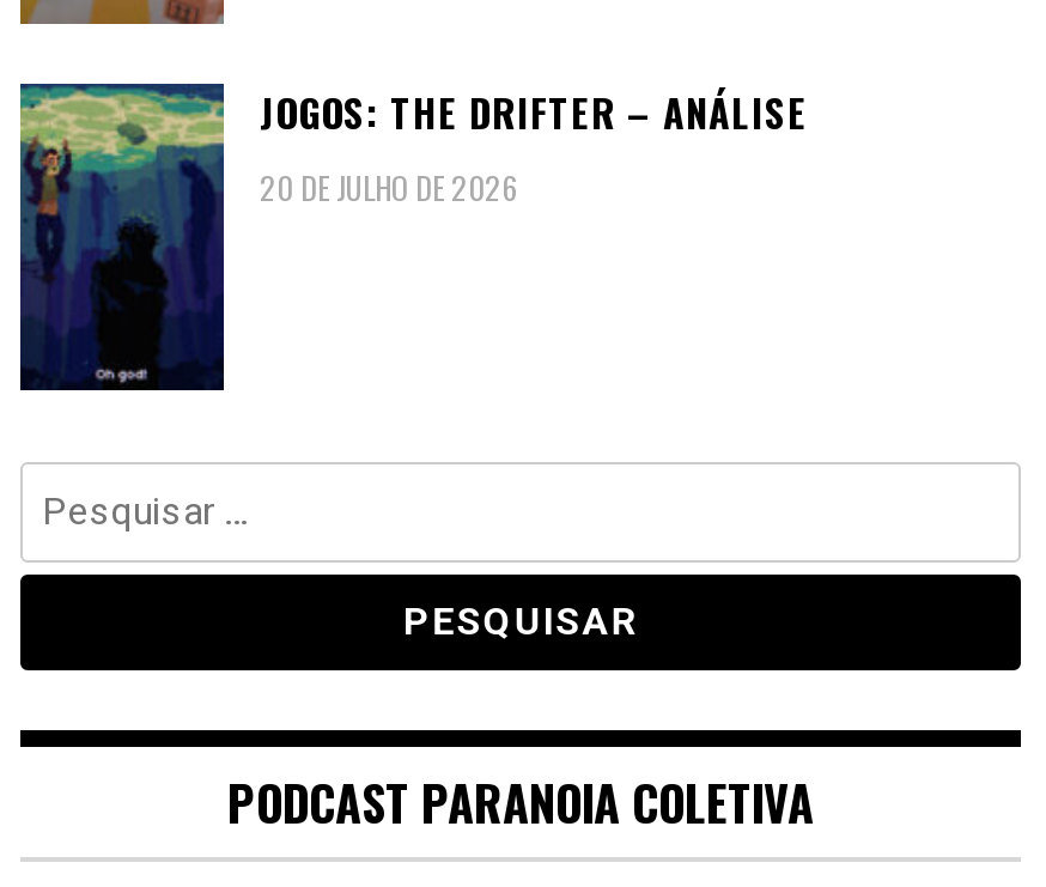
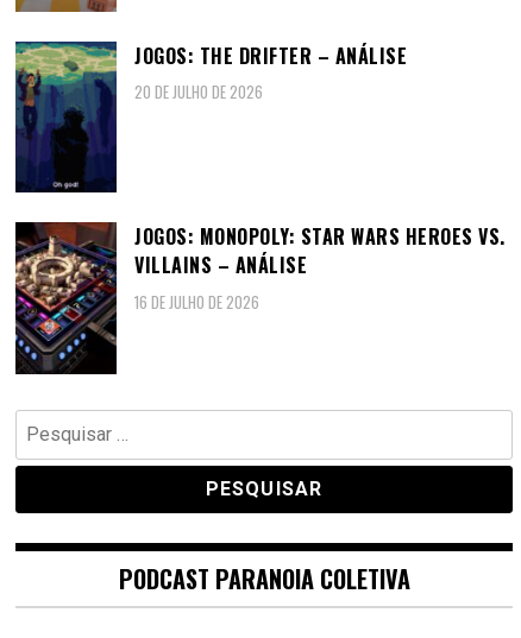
+ [image]
+ JOGOS: MONOPOLY: STAR WARS HEROES VS.
+ VILLAINS – ANÁLISE
+ 16 DE JULHO DE 2026
